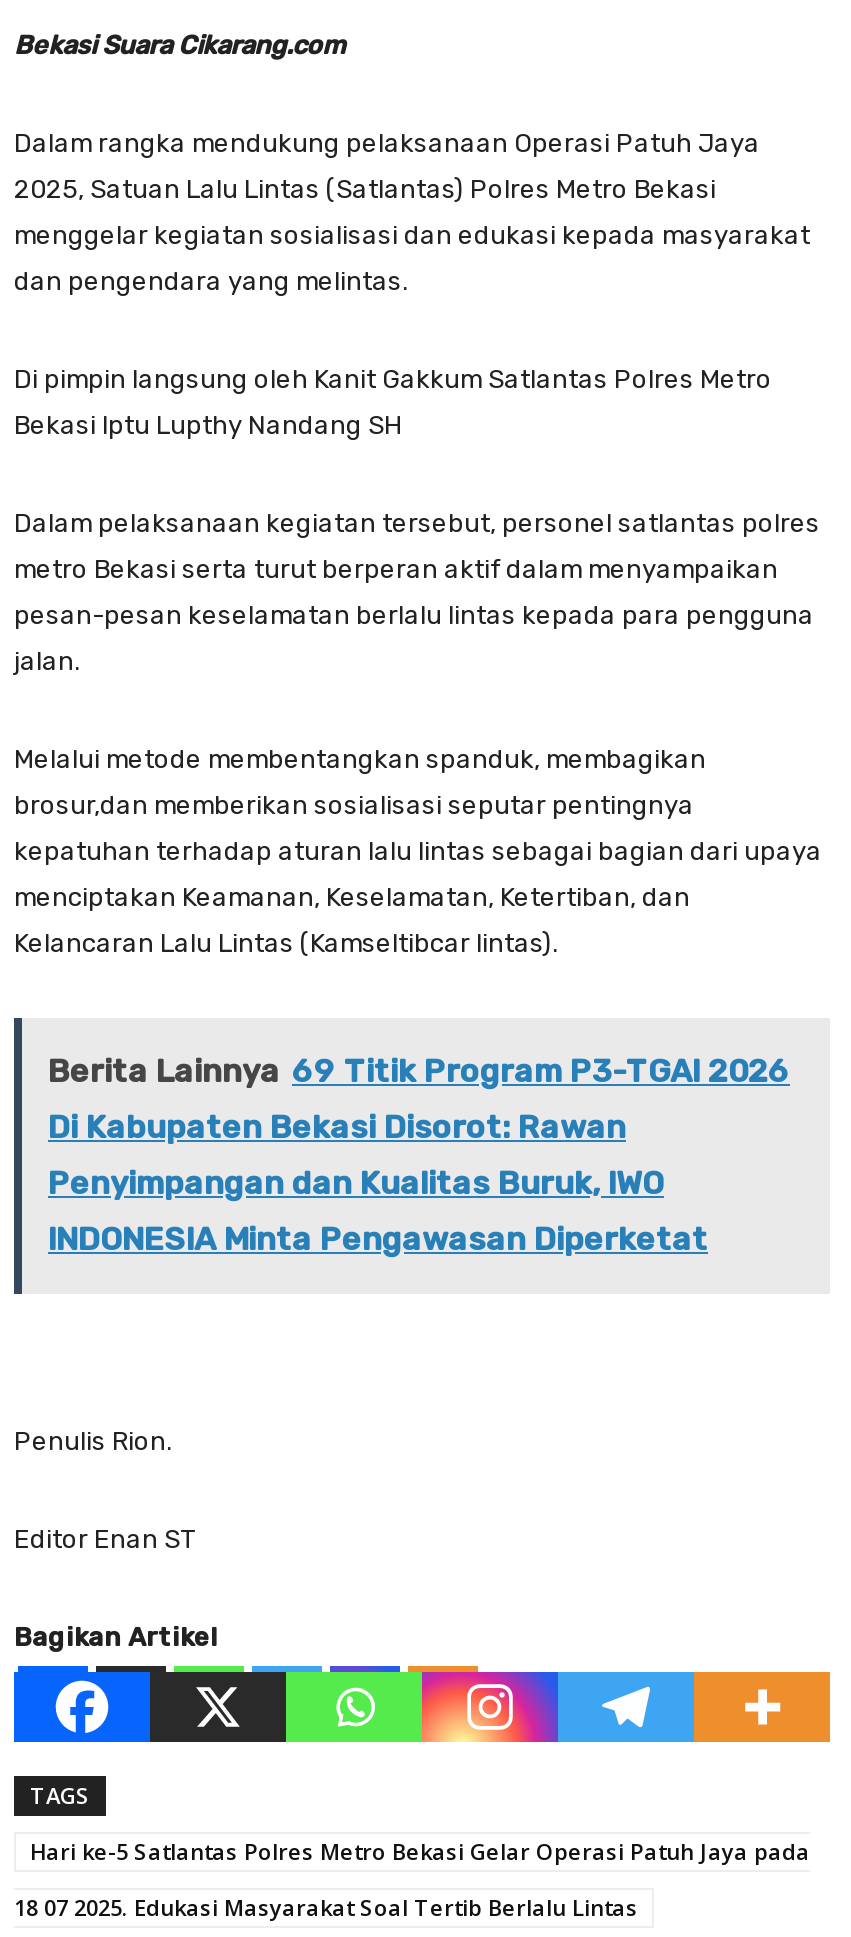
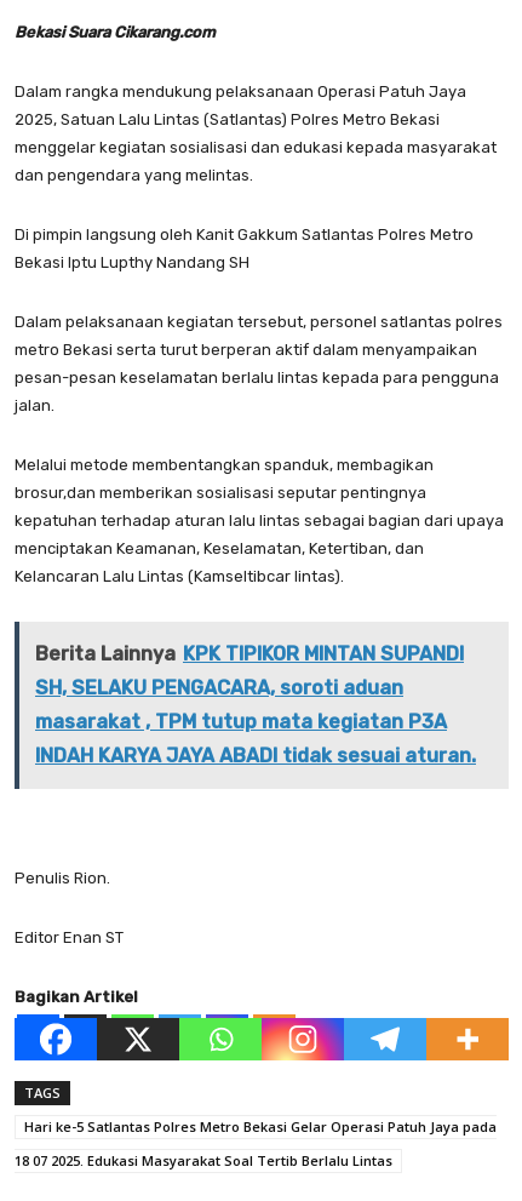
- Berita Lainnya 69 Titik Program P3-TGAI 2026
+ Berita Lainnya KPK TIPIKOR MINTAN SUPANDI

- Di Kabupaten Bekasi Disorot: Rawan
+ SH, SELAKU PENGACARA, soroti aduan

- Penyimpangan dan Kualitas Buruk, IWO
+ masarakat , TPM tutup mata kegiatan P3A

- INDONESIA Minta Pengawasan Diperketat
+ INDAH KARYA JAYA ABADI tidak sesuai aturan.
